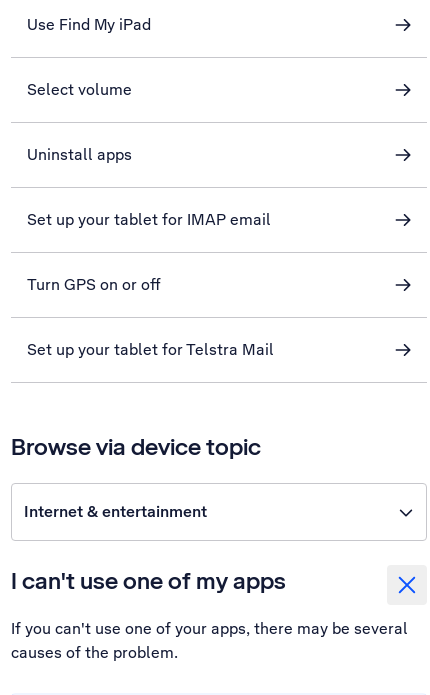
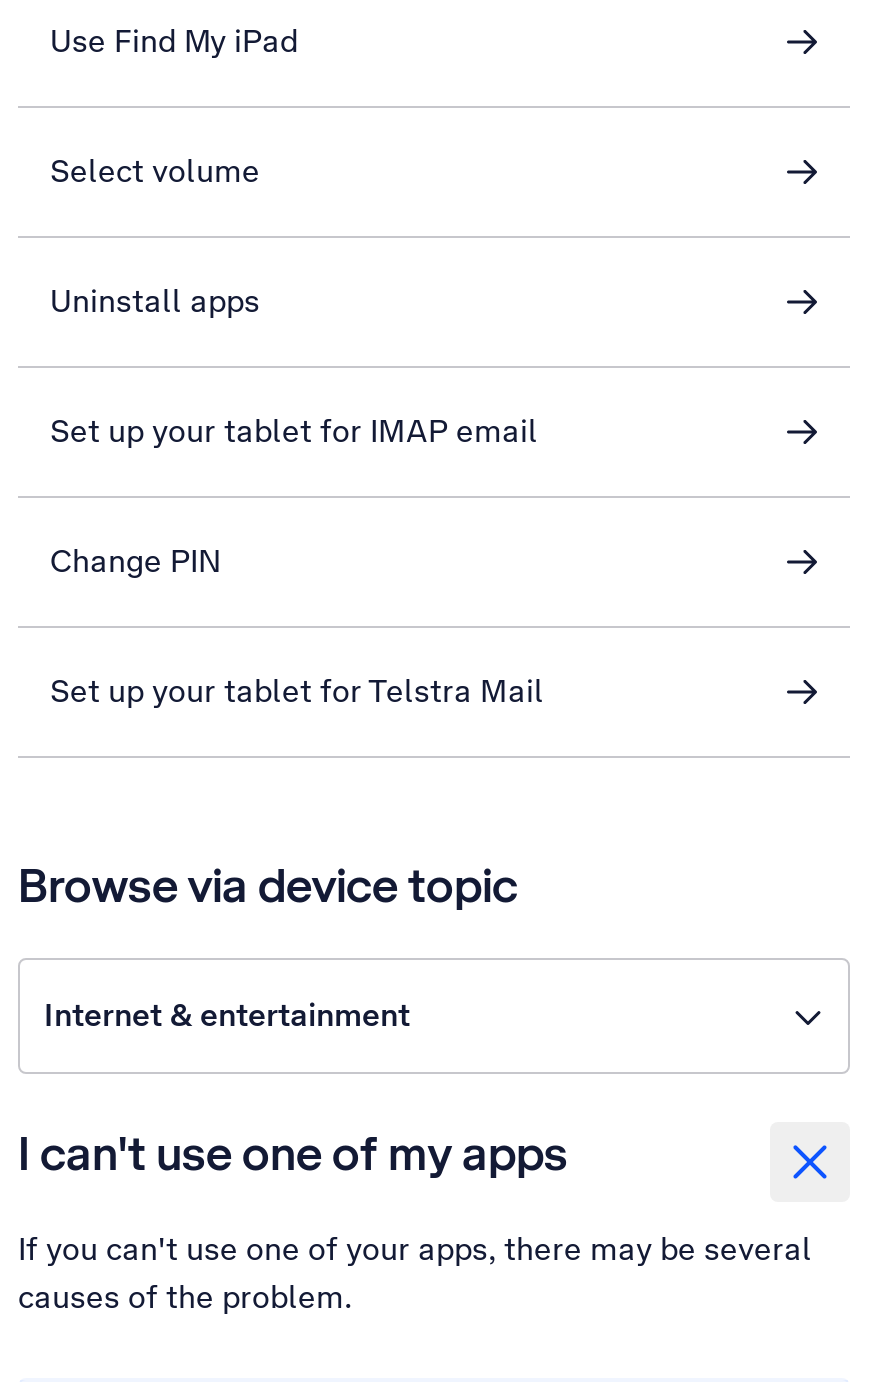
- Turn GPS on or off
+ Change PIN
